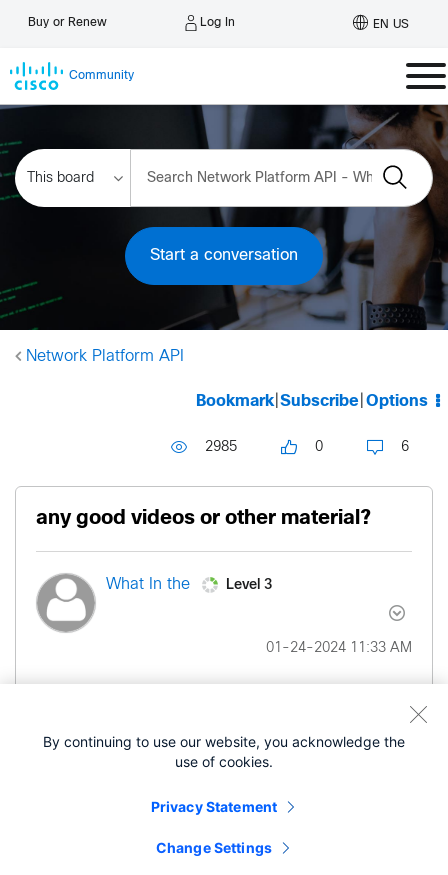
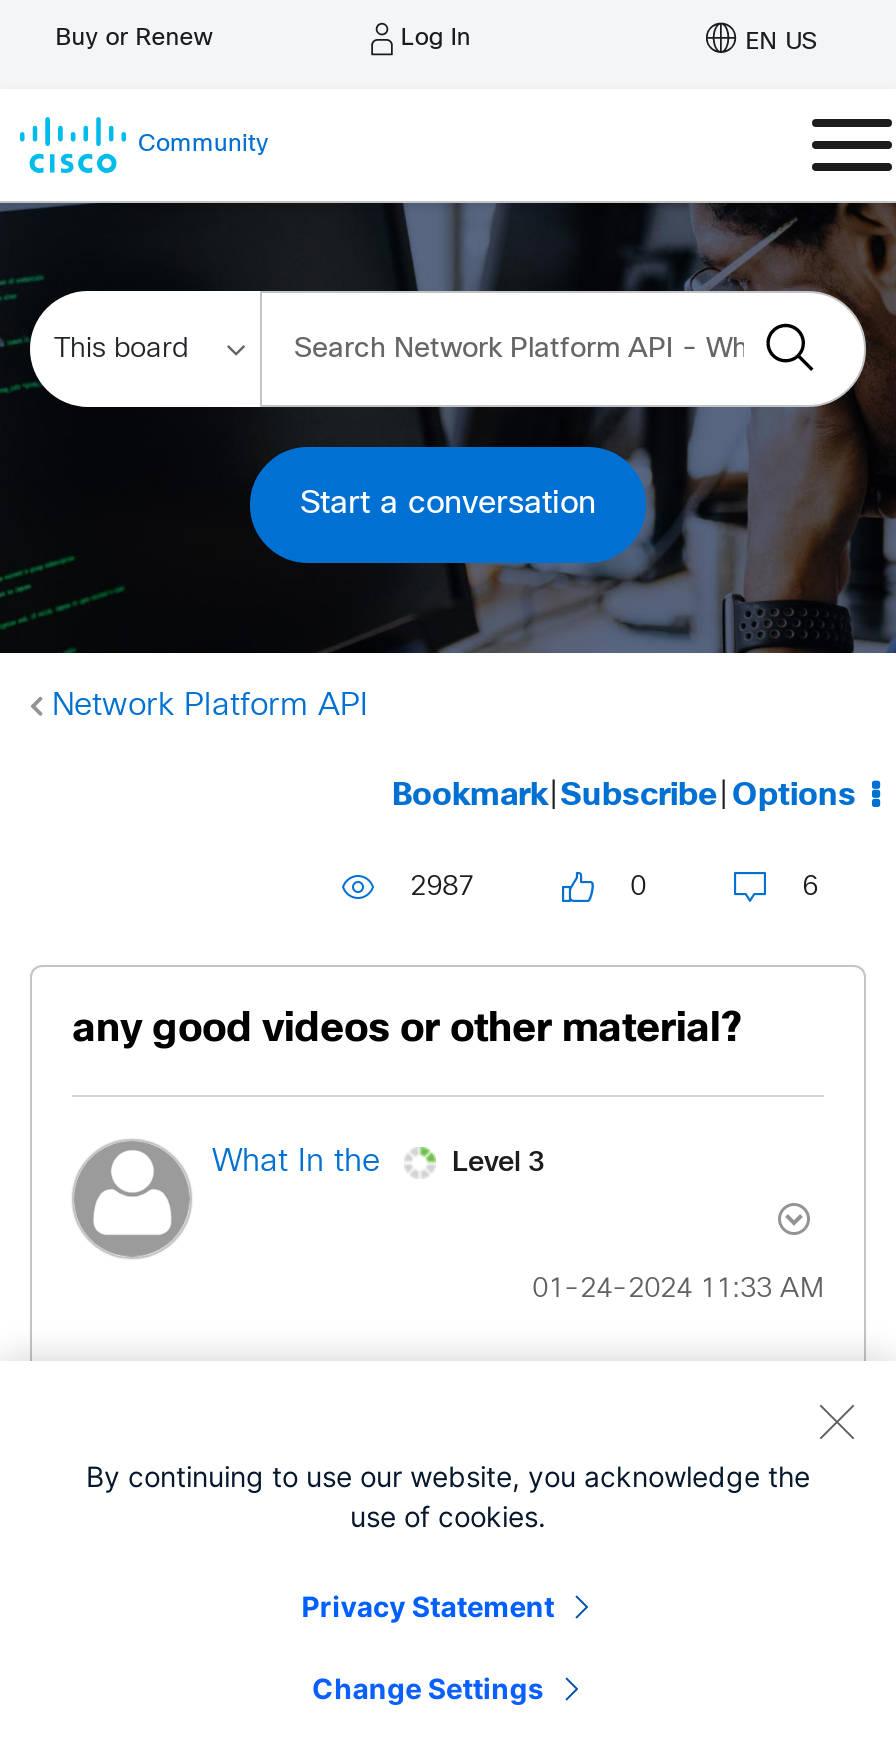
- 2985
+ 2987
